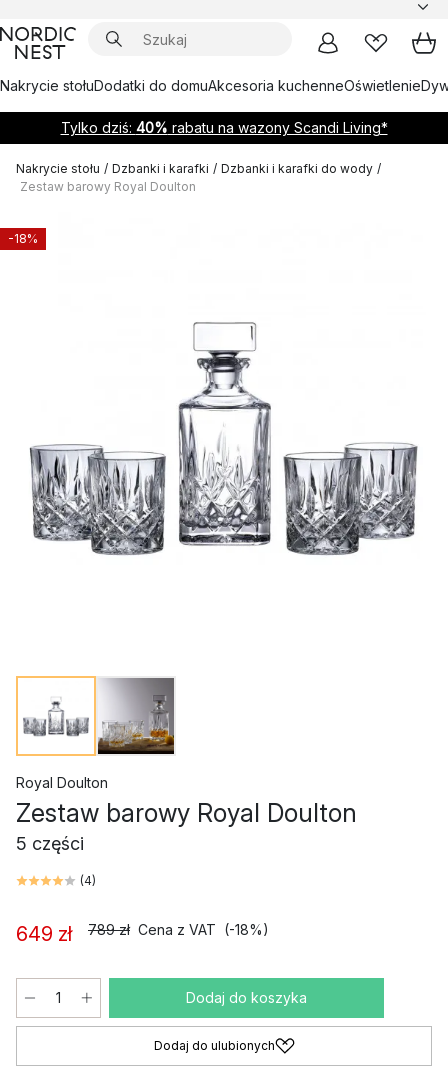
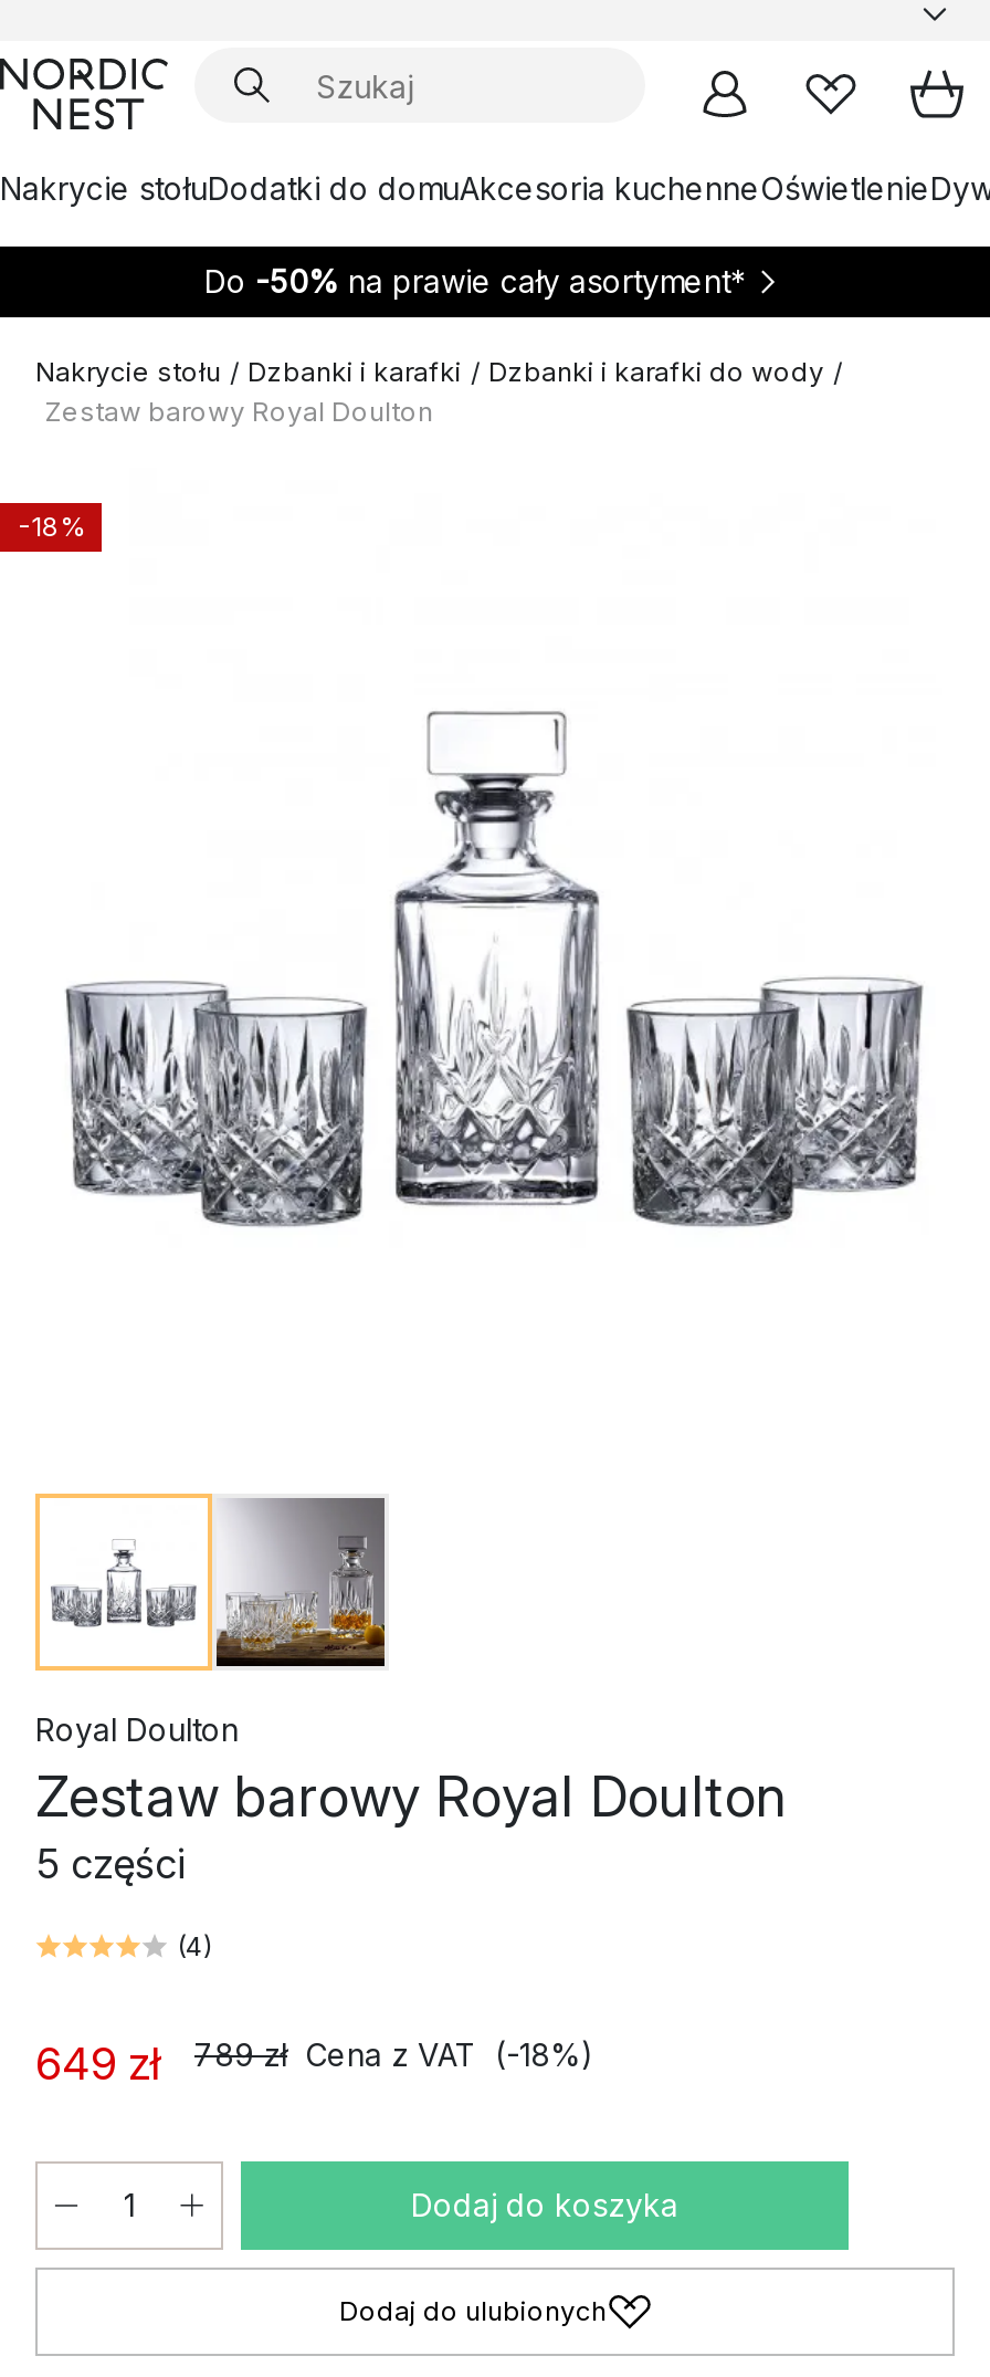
- Tylko dziś: 40% rabatu na wazony Scandi Living*
+ Do -50% na prawie cały asortyment*
